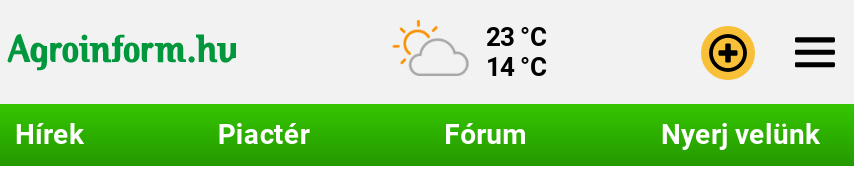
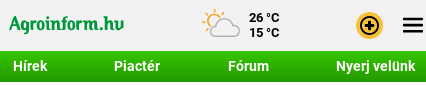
- 23 °C
+ 26 °C

- 14 °C
+ 15 °C
